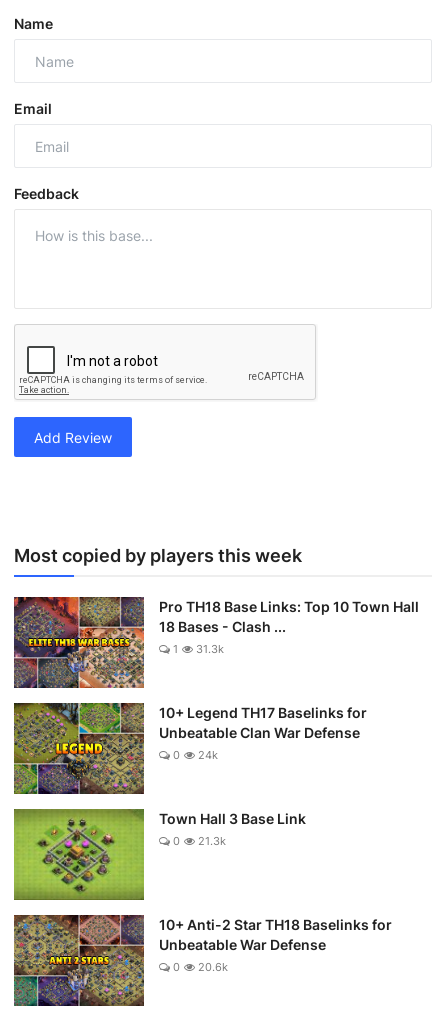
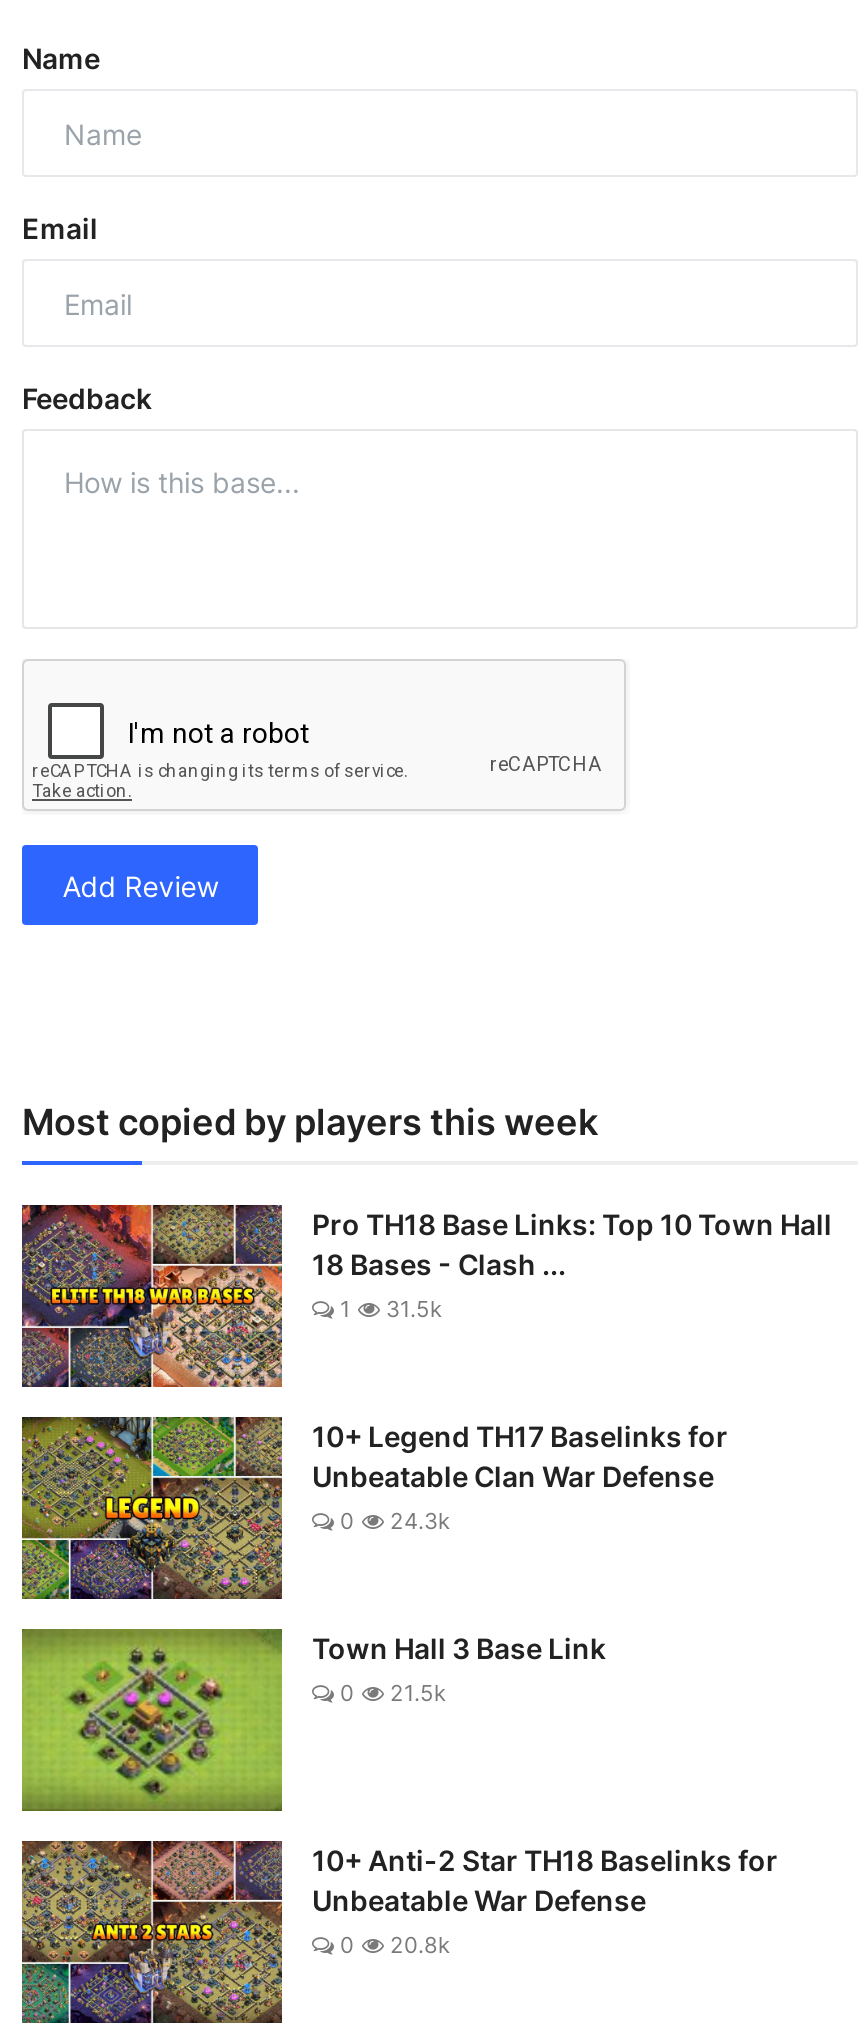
- 1 31.3k
+ 1 31.5k

- 0 24k
+ 0 24.3k

- 0 21.3k
+ 0 21.5k

- 0 20.6k
+ 0 20.8k
